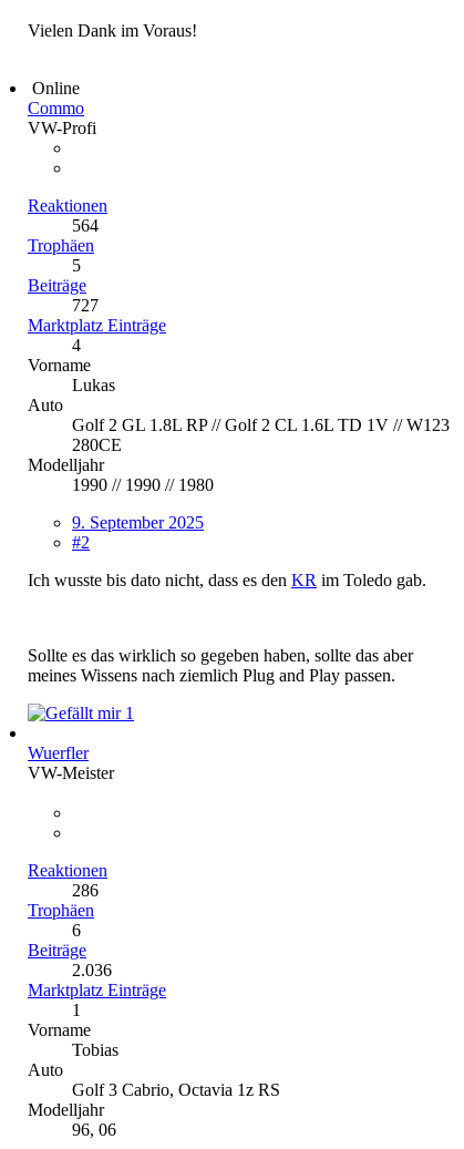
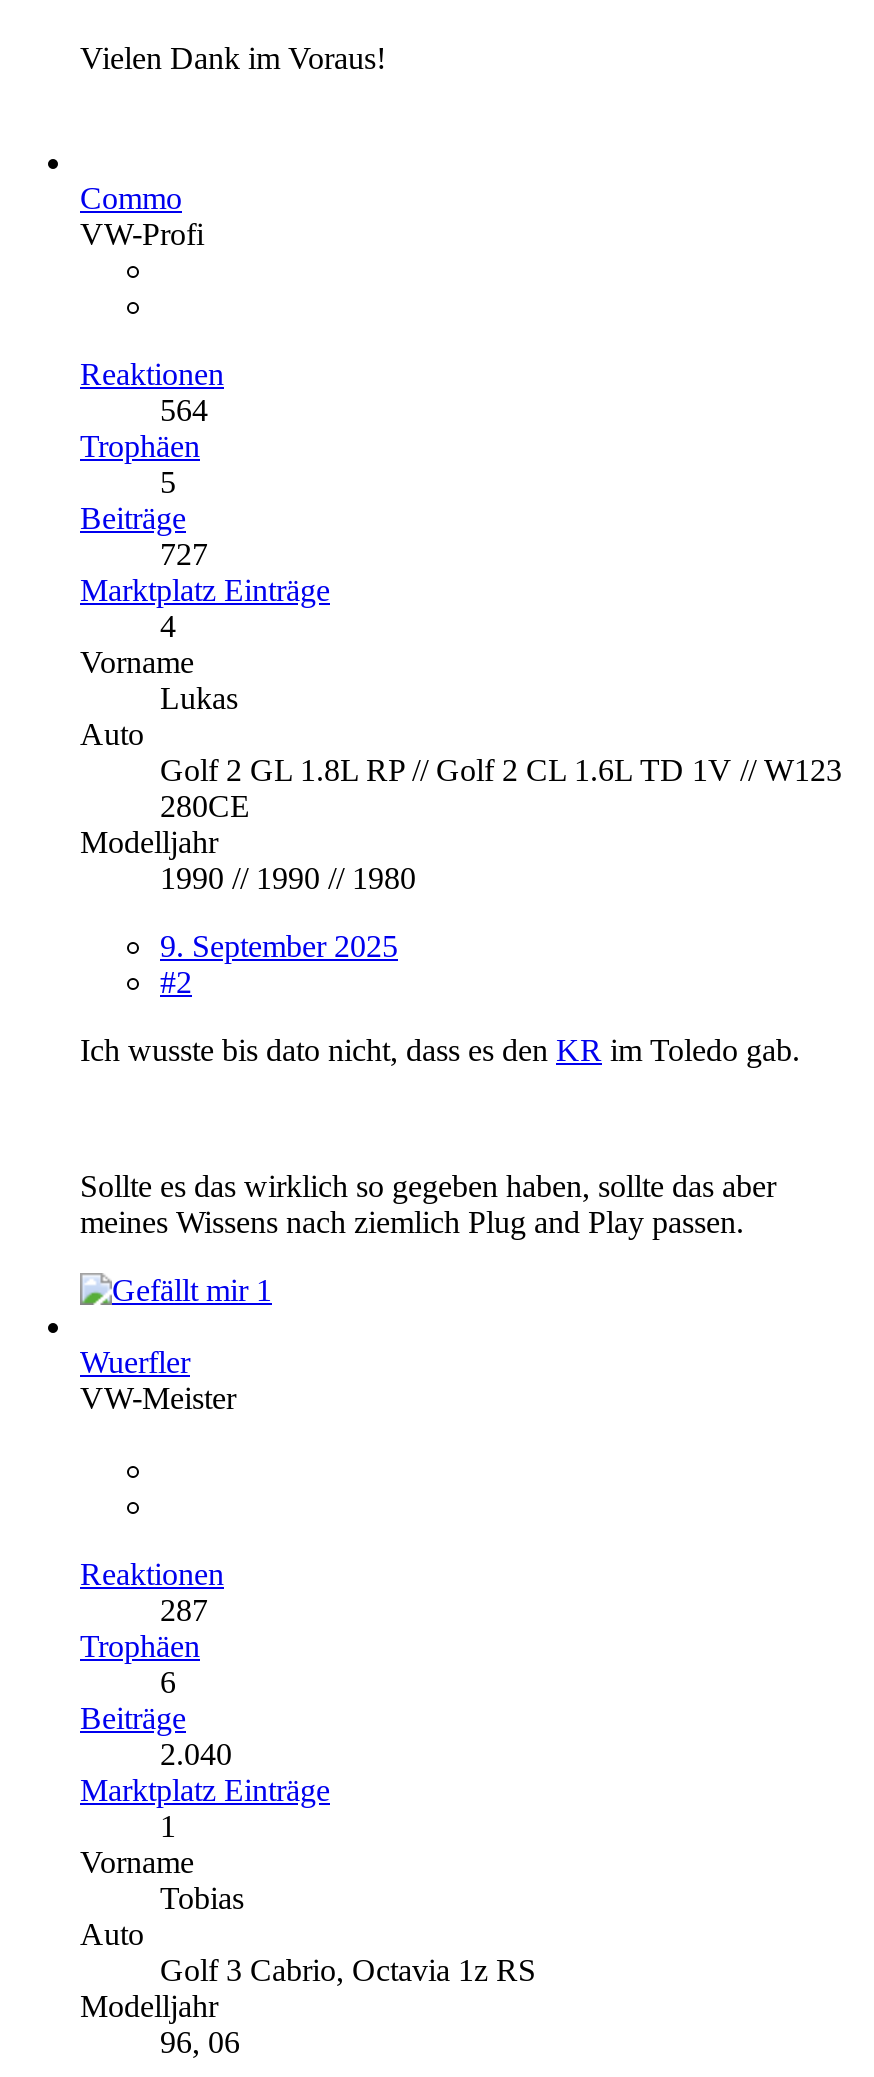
- Online

- 286
+ 287

- 2.036
+ 2.040
